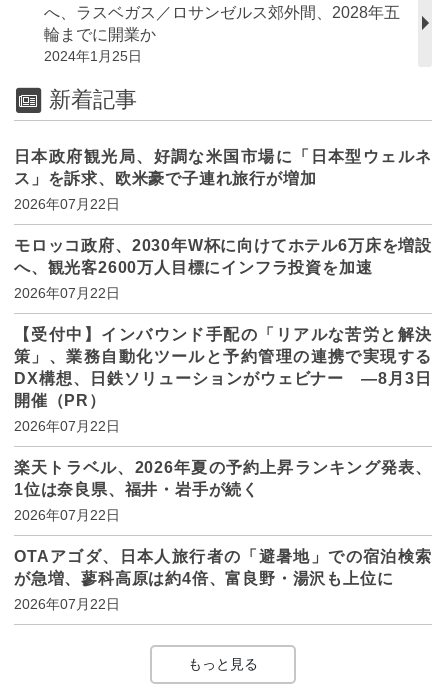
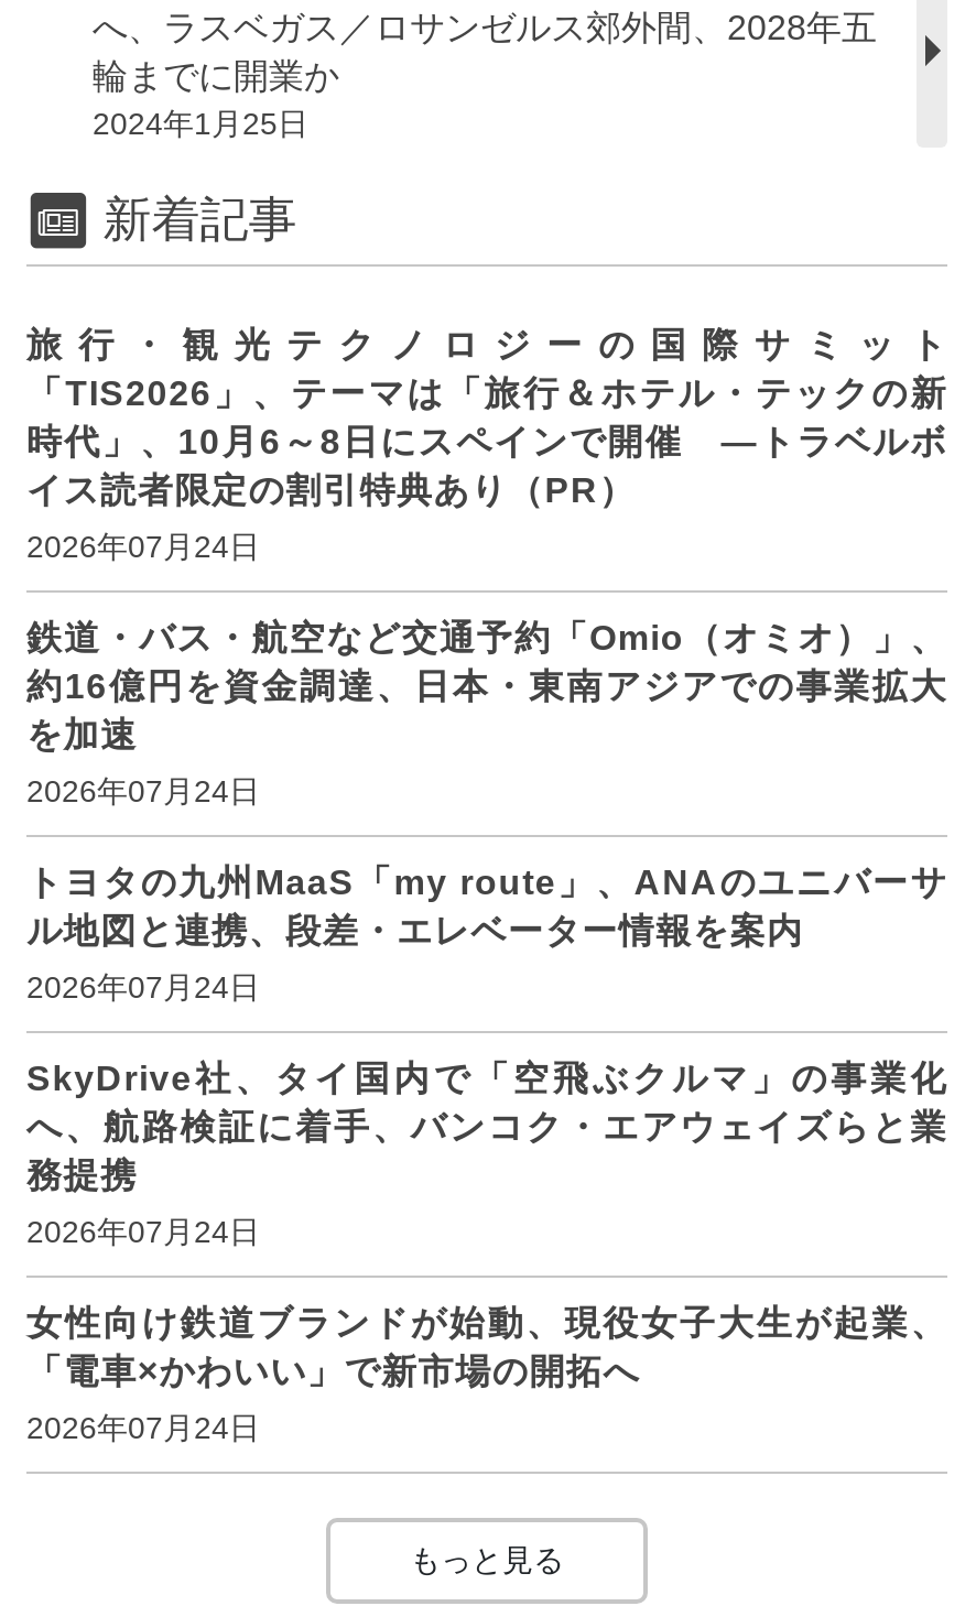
- 日本政府観光局、好調な米国市場に「日本型ウェルネ
- ス」を訴求、欧米豪で子連れ旅行が増加
+ 旅行・観光テクノロジーの国際サミット
+ 「TIS2026」、テーマは「旅行＆ホテル・テックの新
+ 時代」、10月6～8日にスペインで開催 ―トラベルボ
+ イス読者限定の割引特典あり（PR）

- 2026年07月22日
+ 2026年07月24日

- モロッコ政府、2030年W杯に向けてホテル6万床を増設
- へ、観光客2600万人目標にインフラ投資を加速
+ 鉄道・バス・航空など交通予約「Omio（オミオ）」、
+ 約16億円を資金調達、日本・東南アジアでの事業拡大
+ を加速

- 2026年07月22日
+ 2026年07月24日

- 【受付中】インバウンド手配の「リアルな苦労と解決
- 策」、業務自動化ツールと予約管理の連携で実現する
- DX構想、日鉄ソリューションがウェビナー ―8月3日
- 開催（PR）
+ トヨタの九州MaaS「my route」、ANAのユニバーサ
+ ル地図と連携、段差・エレベーター情報を案内

- 2026年07月22日
+ 2026年07月24日

- 楽天トラベル、2026年夏の予約上昇ランキング発表、
- 1位は奈良県、福井・岩手が続く
+ SkyDrive社、タイ国内で「空飛ぶクルマ」の事業化
+ へ、航路検証に着手、バンコク・エアウェイズらと業
+ 務提携

- 2026年07月22日
+ 2026年07月24日

- OTAアゴダ、日本人旅行者の「避暑地」での宿泊検索
- が急増、蓼科高原は約4倍、富良野・湯沢も上位に
+ 女性向け鉄道ブランドが始動、現役女子大生が起業、
+ 「電車×かわいい」で新市場の開拓へ

- 2026年07月22日
+ 2026年07月24日
